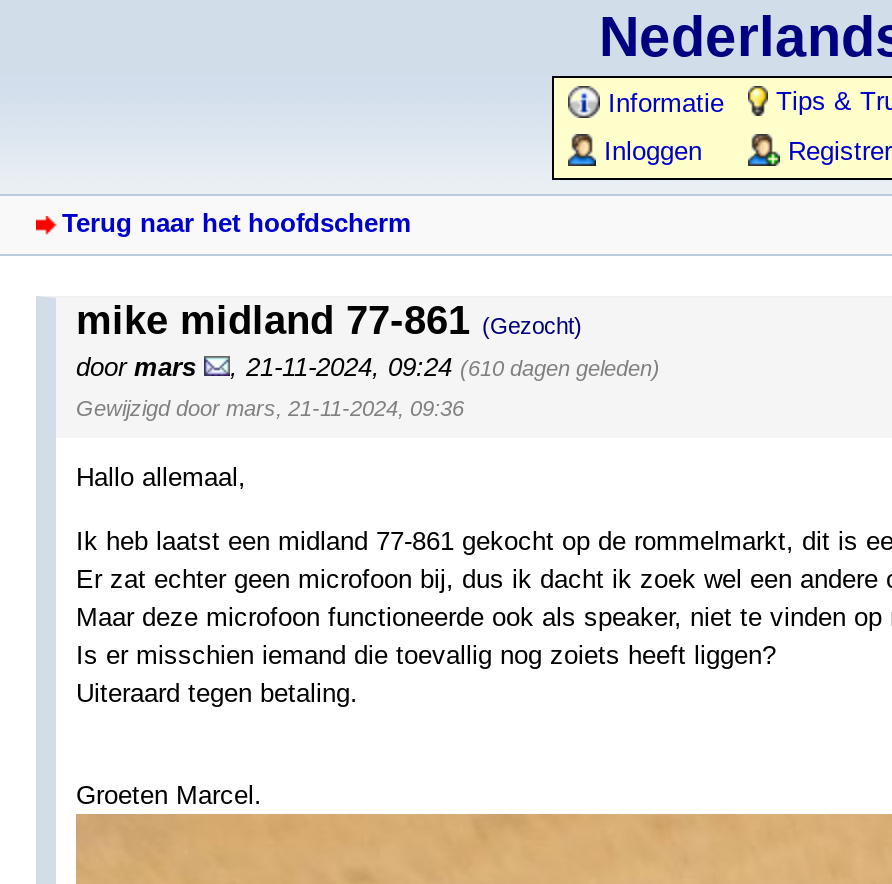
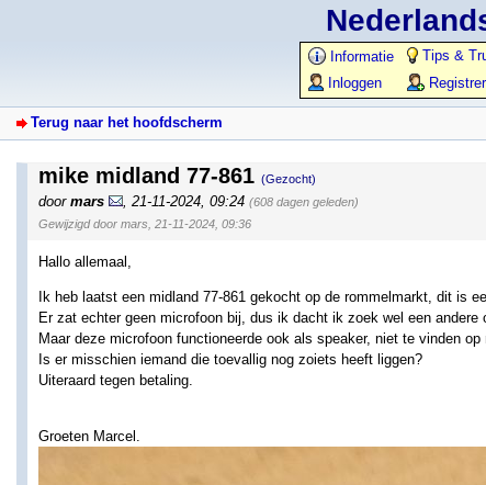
- , 21-11-2024, 09:24 (610 dagen geleden)
+ , 21-11-2024, 09:24 (608 dagen geleden)
